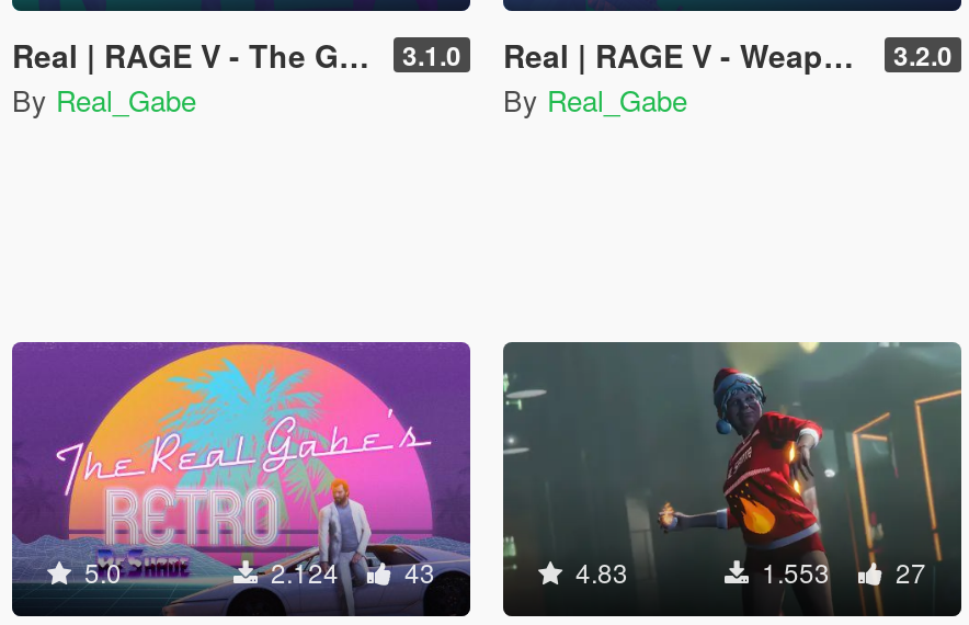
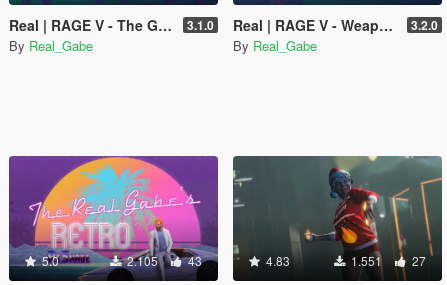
- 2.124 43
+ 2.105 43

- 1.553 27
+ 1.551 27
